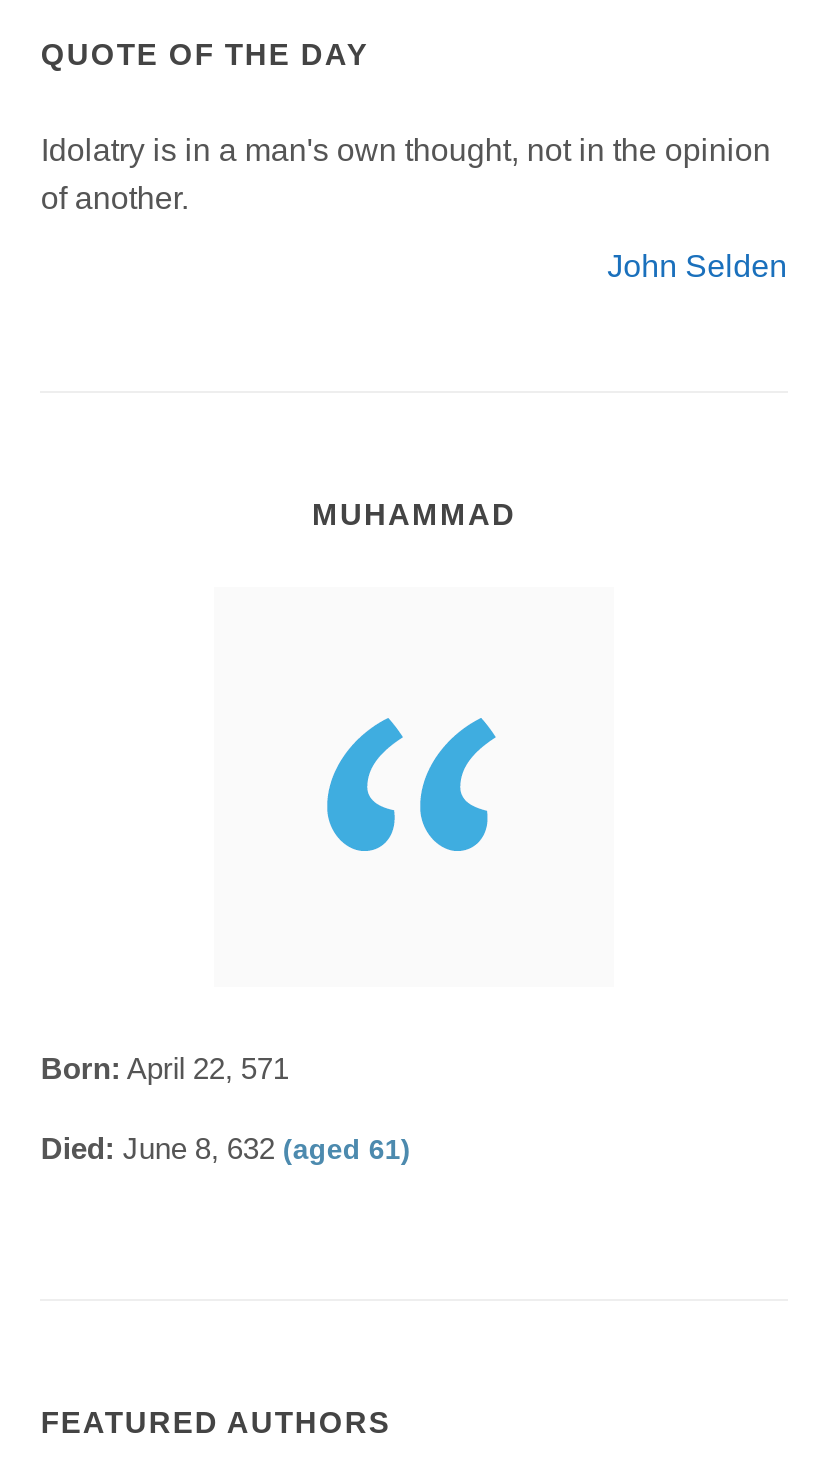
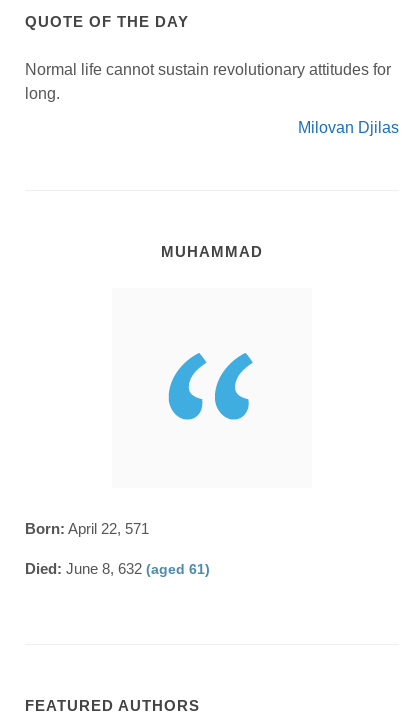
- Idolatry is in a man's own thought, not in the opinion
- of another.
+ Normal life cannot sustain revolutionary attitudes for
+ long.

- John Selden
+ Milovan Djilas
